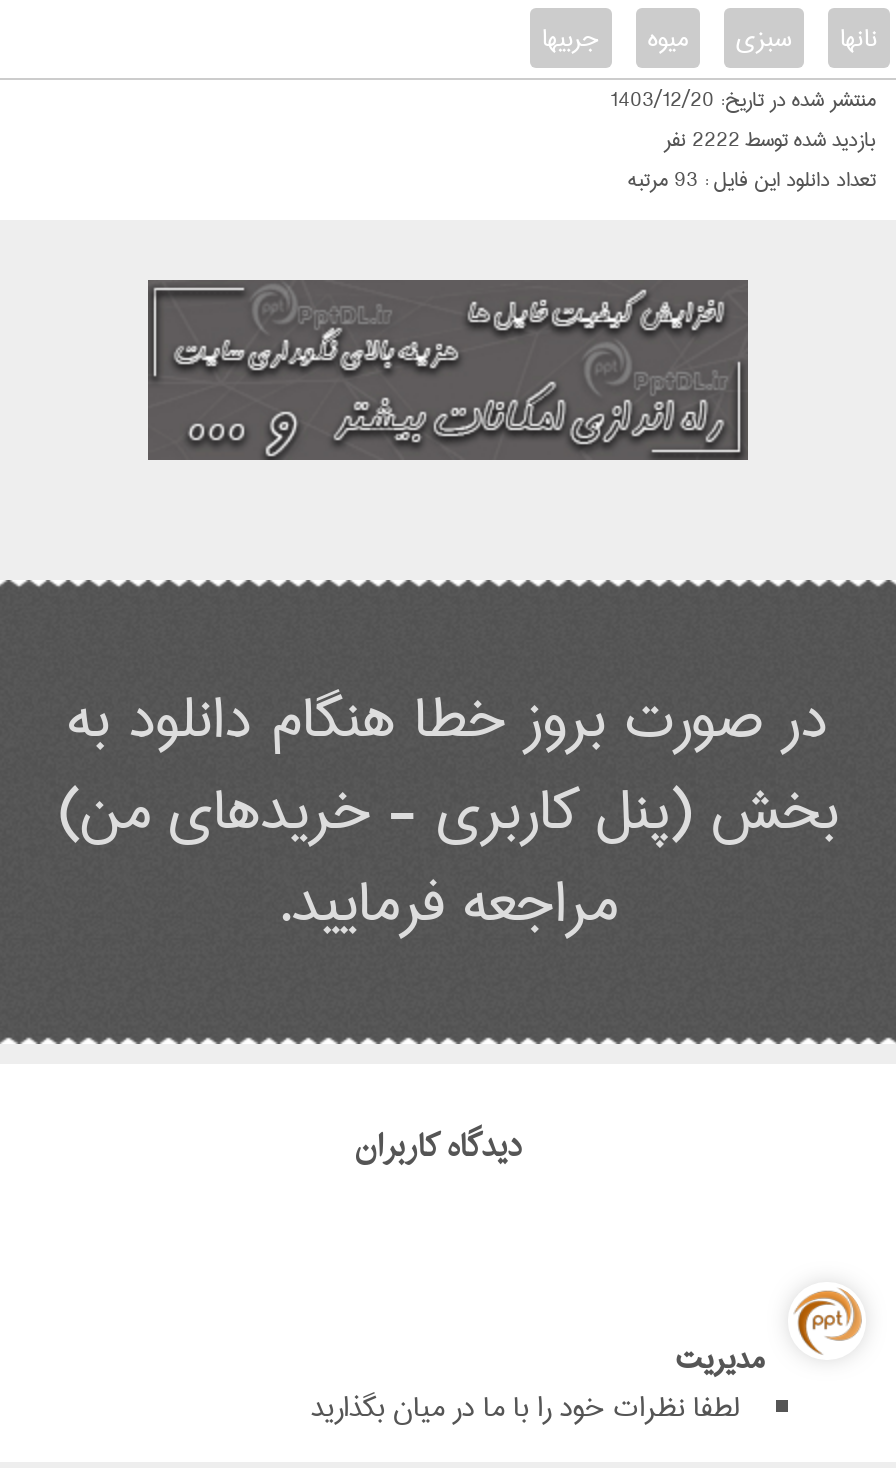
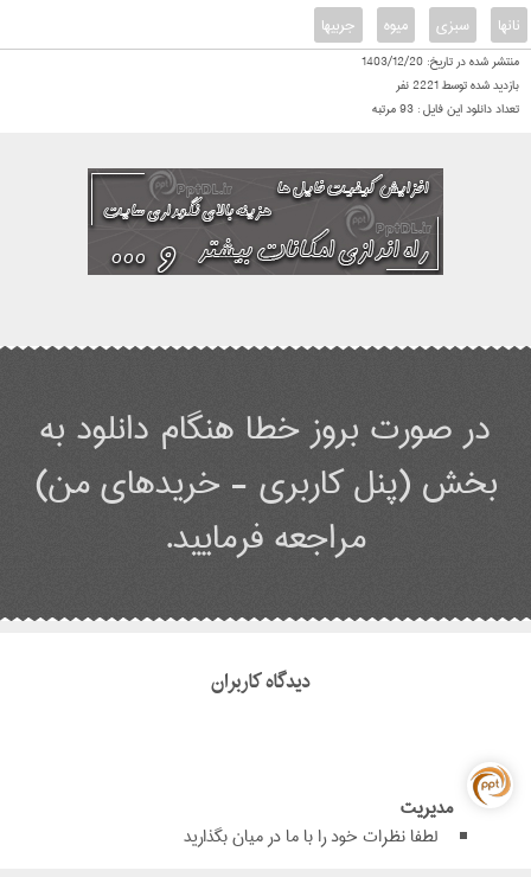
- بازدید شده توسط2222 نفر
+ بازدید شده توسط2221 نفر
